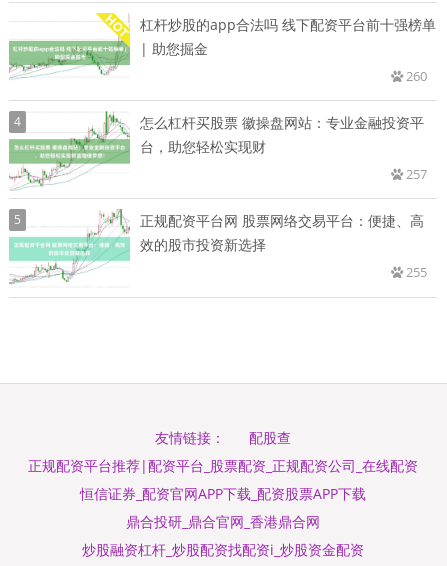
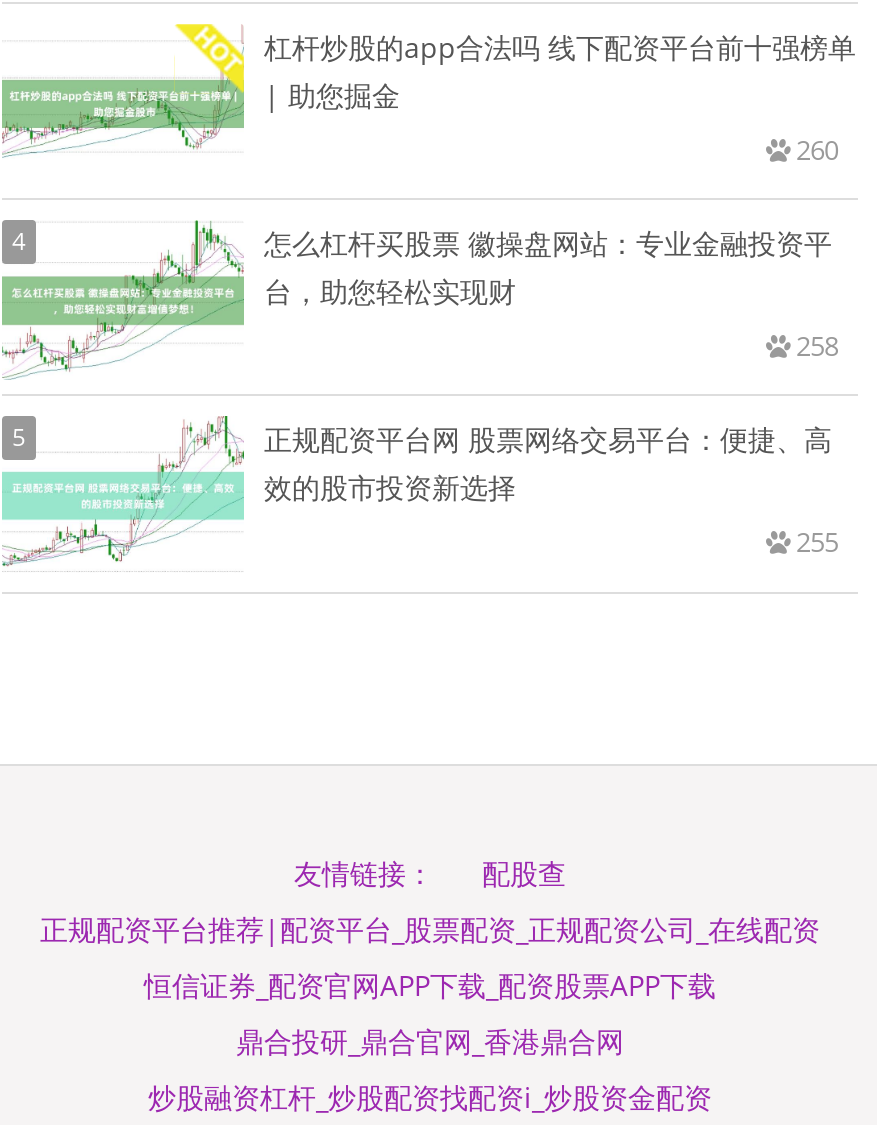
- 257
+ 258
